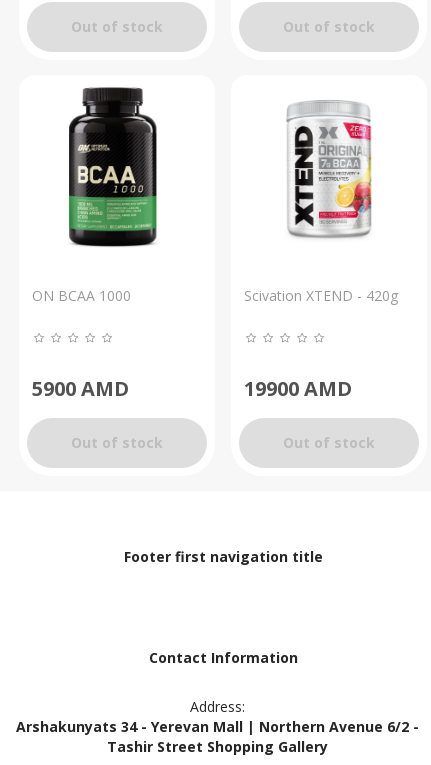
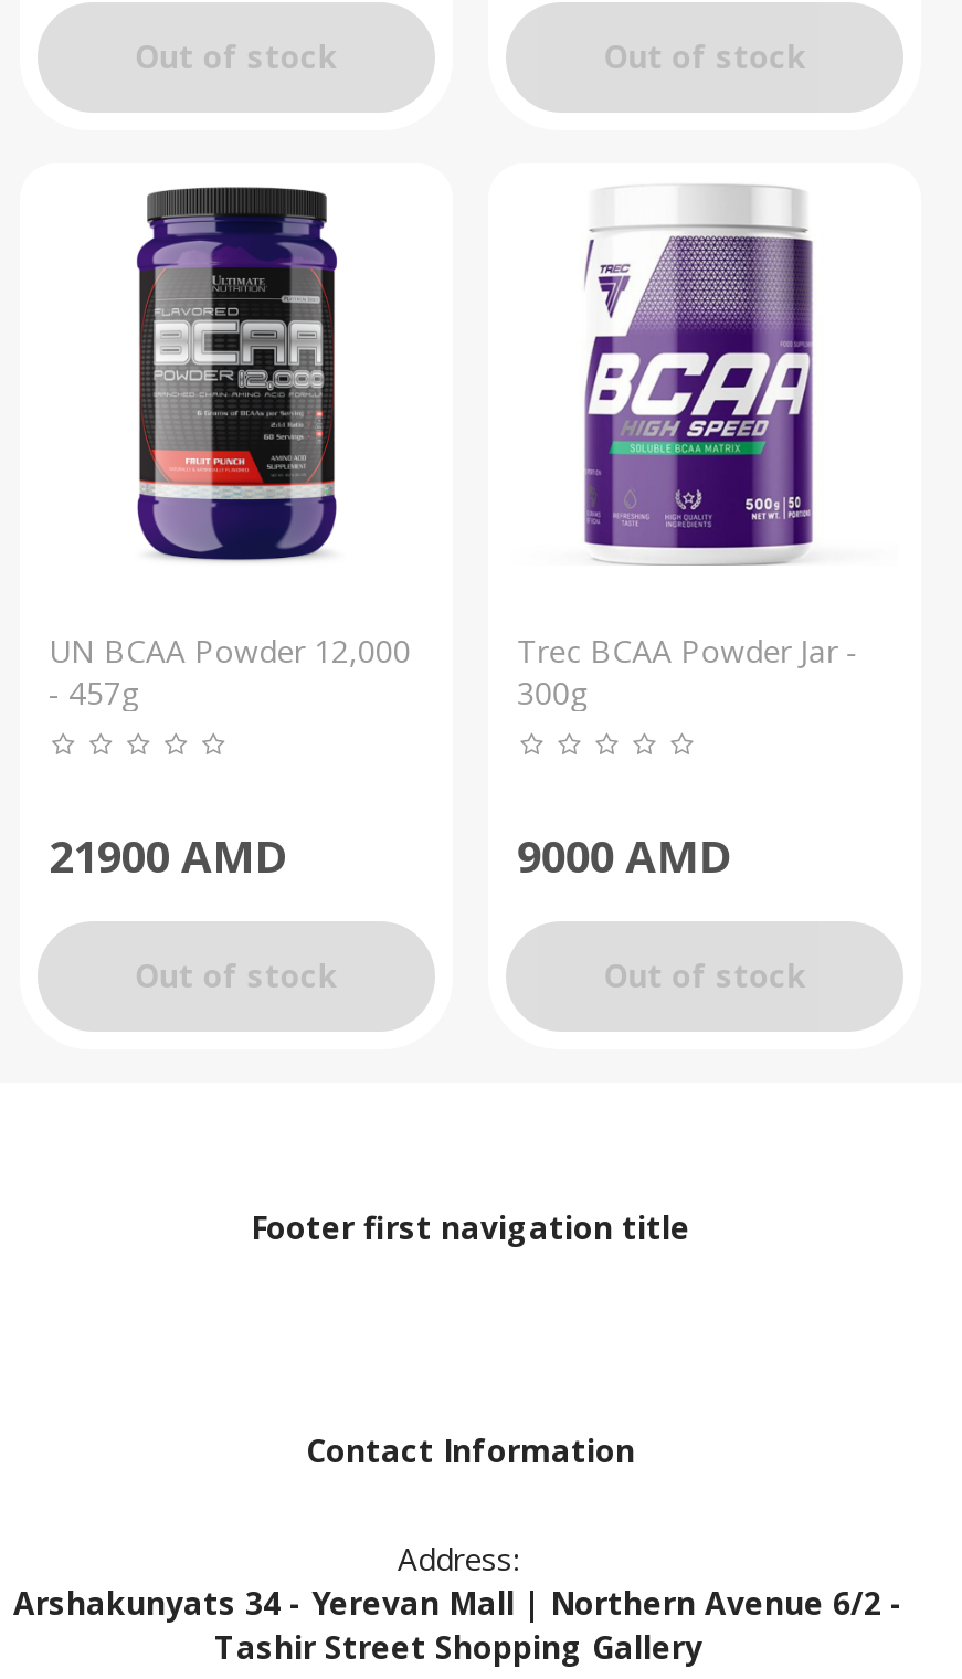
- [image]
- ON BCAA 1000
+ [image]
+ UN BCAA Powder 12,000
+ - 457g

- [image]
- Scivation XTEND - 420g
+ [image]
+ Trec BCAA Powder Jar -
+ 300g

- 5900 AMD
+ 21900 AMD

- 19900 AMD
+ 9000 AMD
